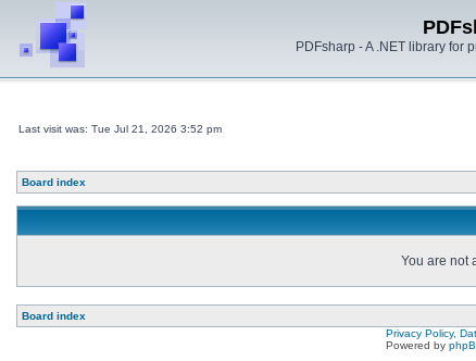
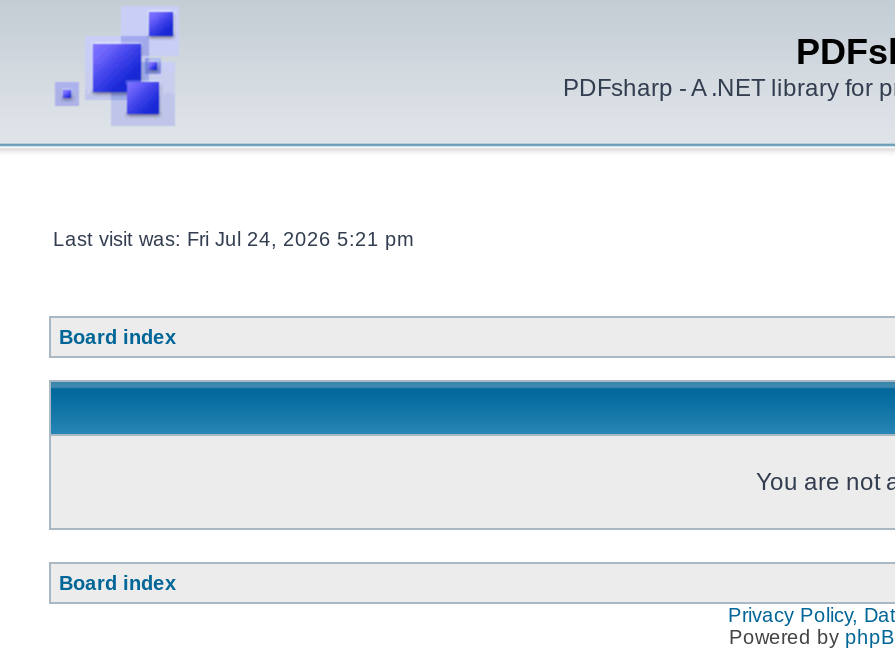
- Last visit was: Tue Jul 21, 2026 3:52 pm
+ Last visit was: Fri Jul 24, 2026 5:21 pm
